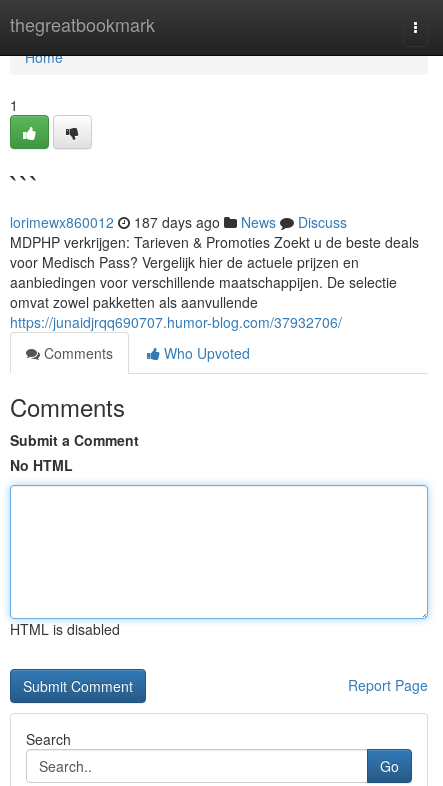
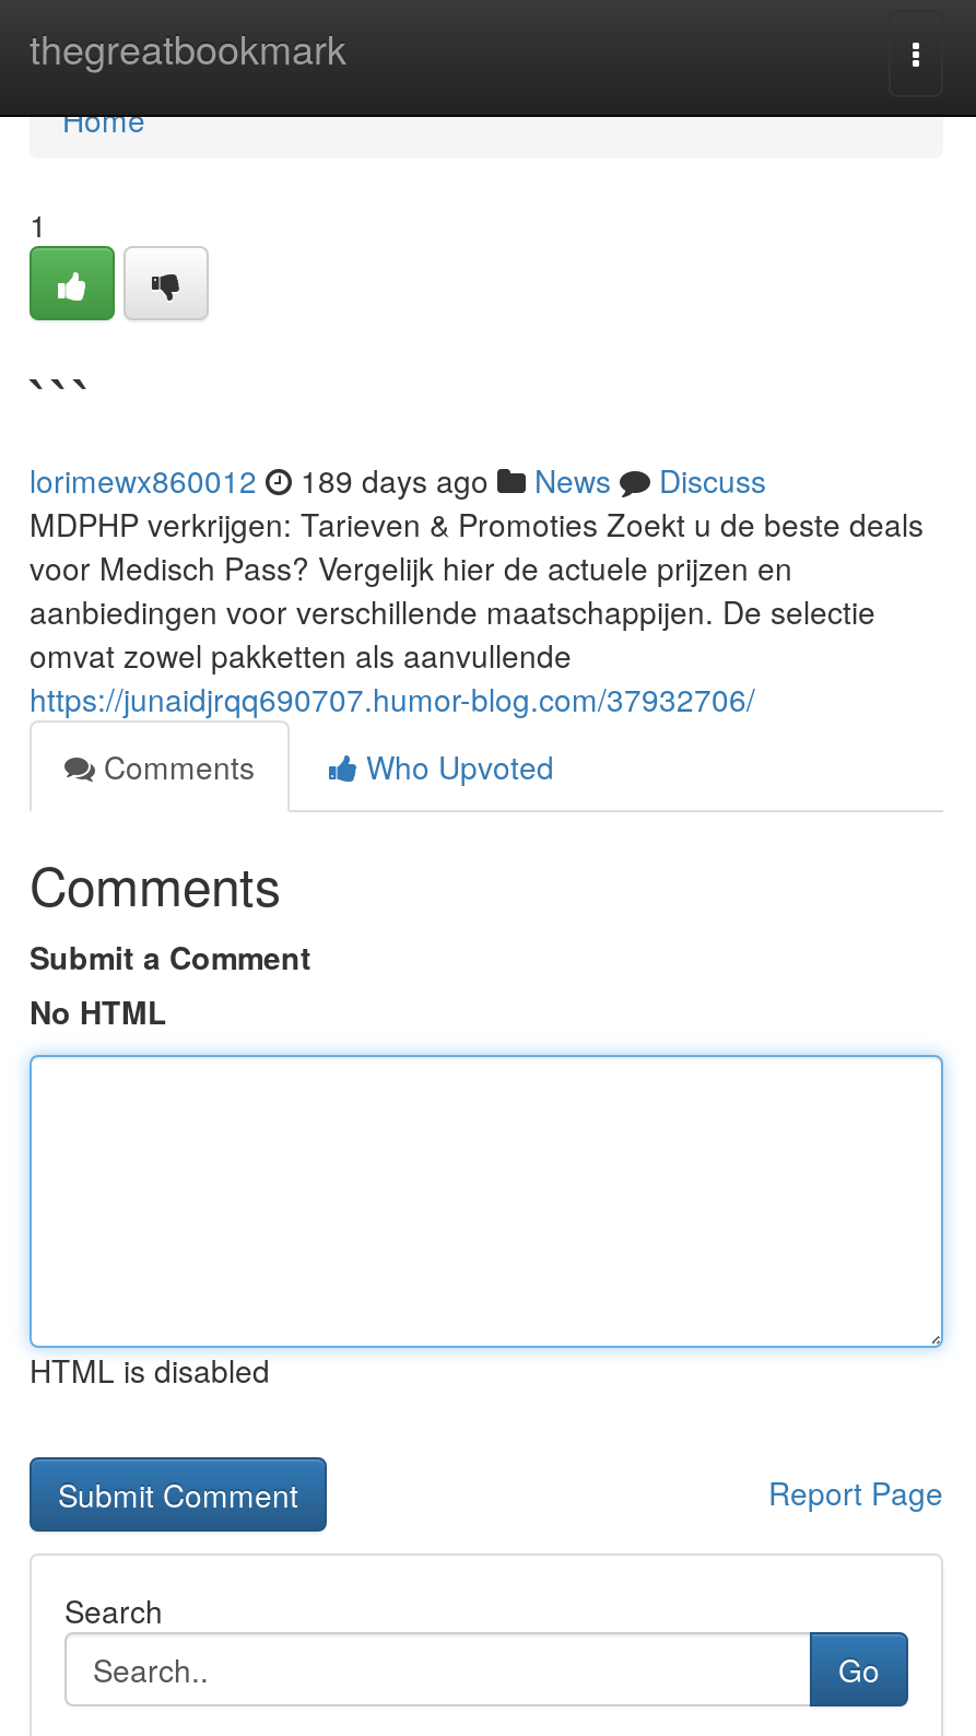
- lorimewx860012 187 days ago News Discuss
+ lorimewx860012 189 days ago News Discuss
